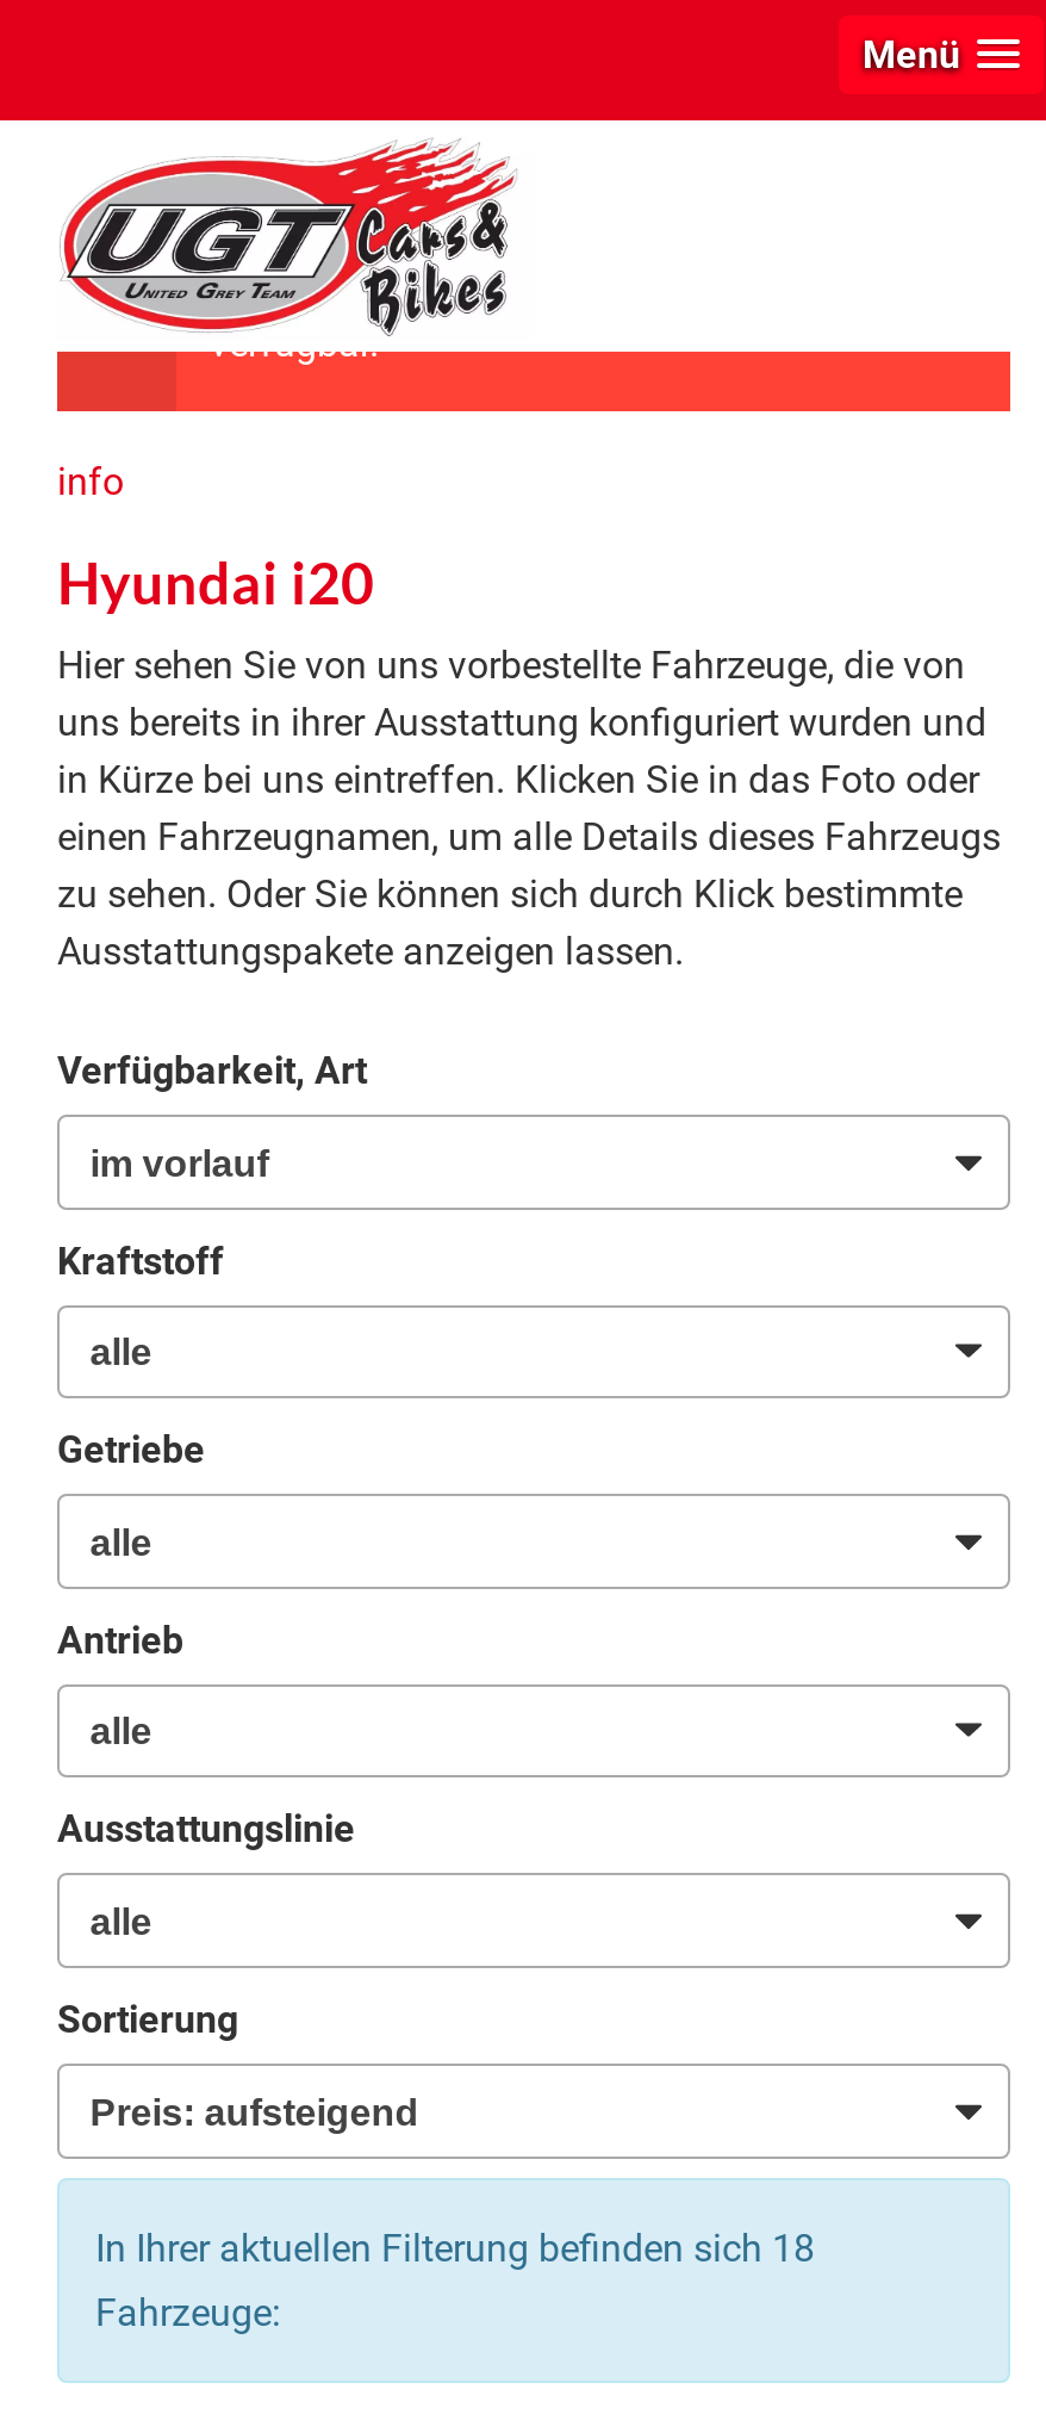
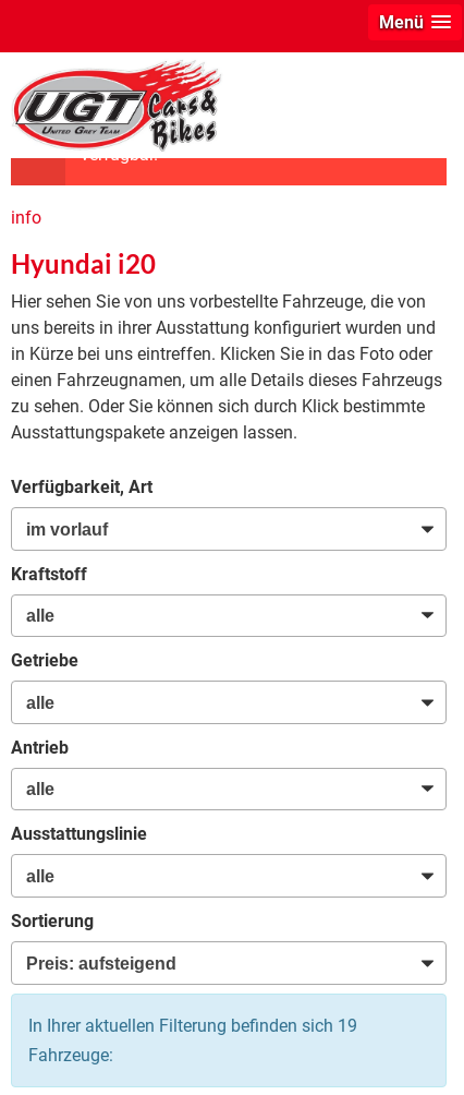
- In Ihrer aktuellen Filterung befinden sich 18
+ In Ihrer aktuellen Filterung befinden sich 19
